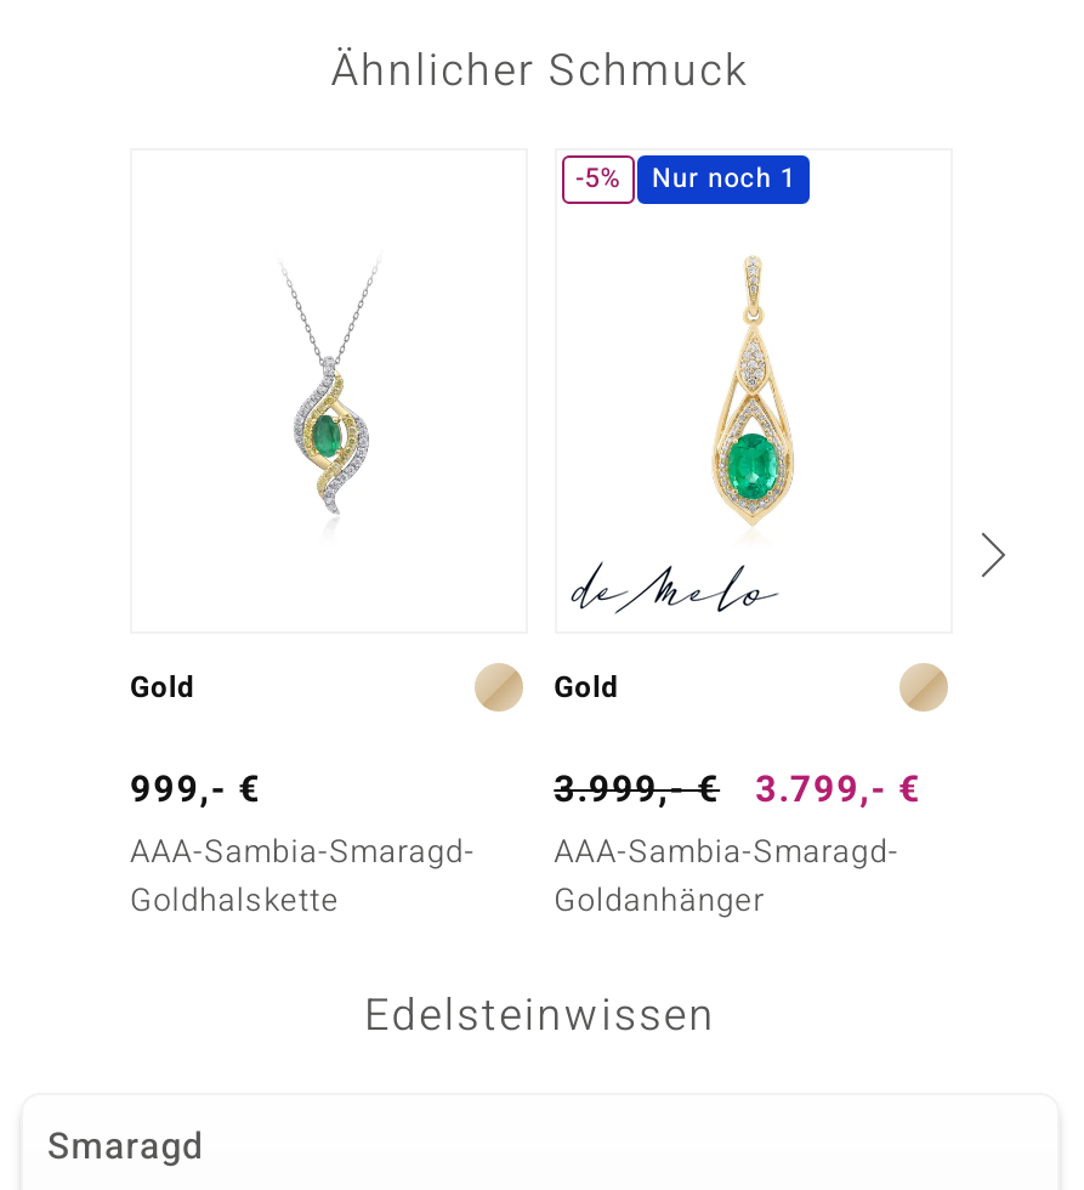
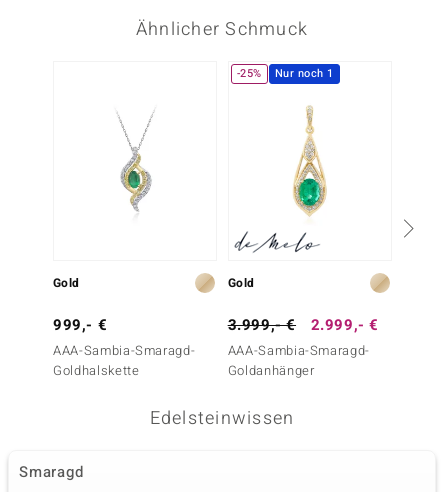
- -5% Nur noch 1
+ -25% Nur noch 1

- 3.799,- €
+ 2.999,- €
